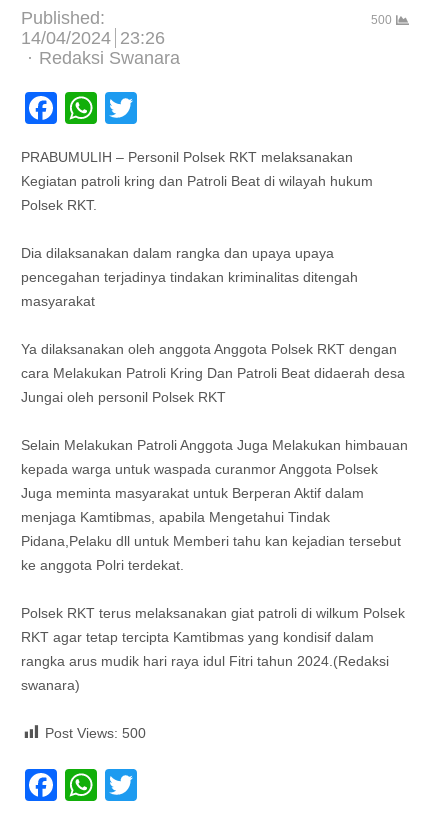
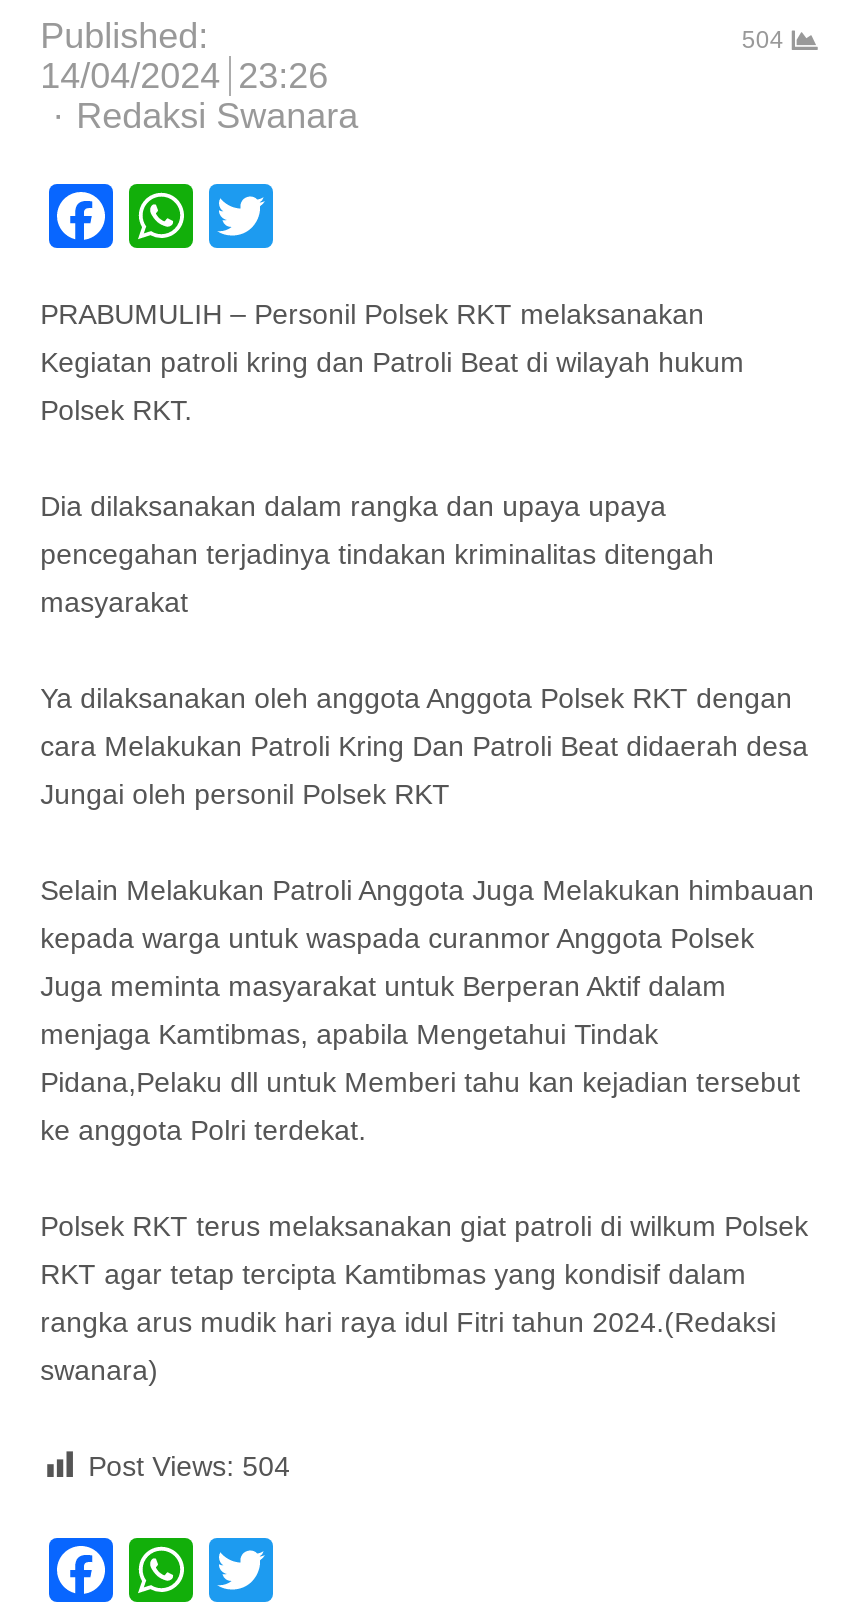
- 500
+ 504

- Post Views: 500
+ Post Views: 504
